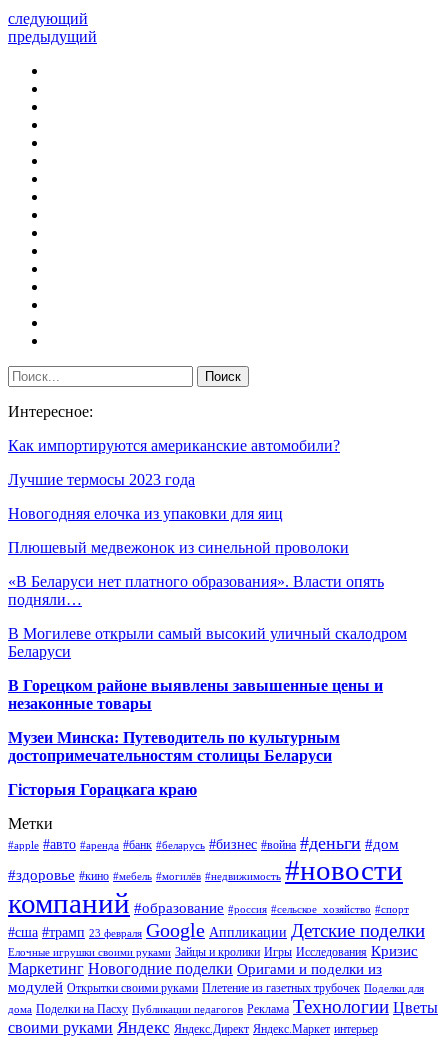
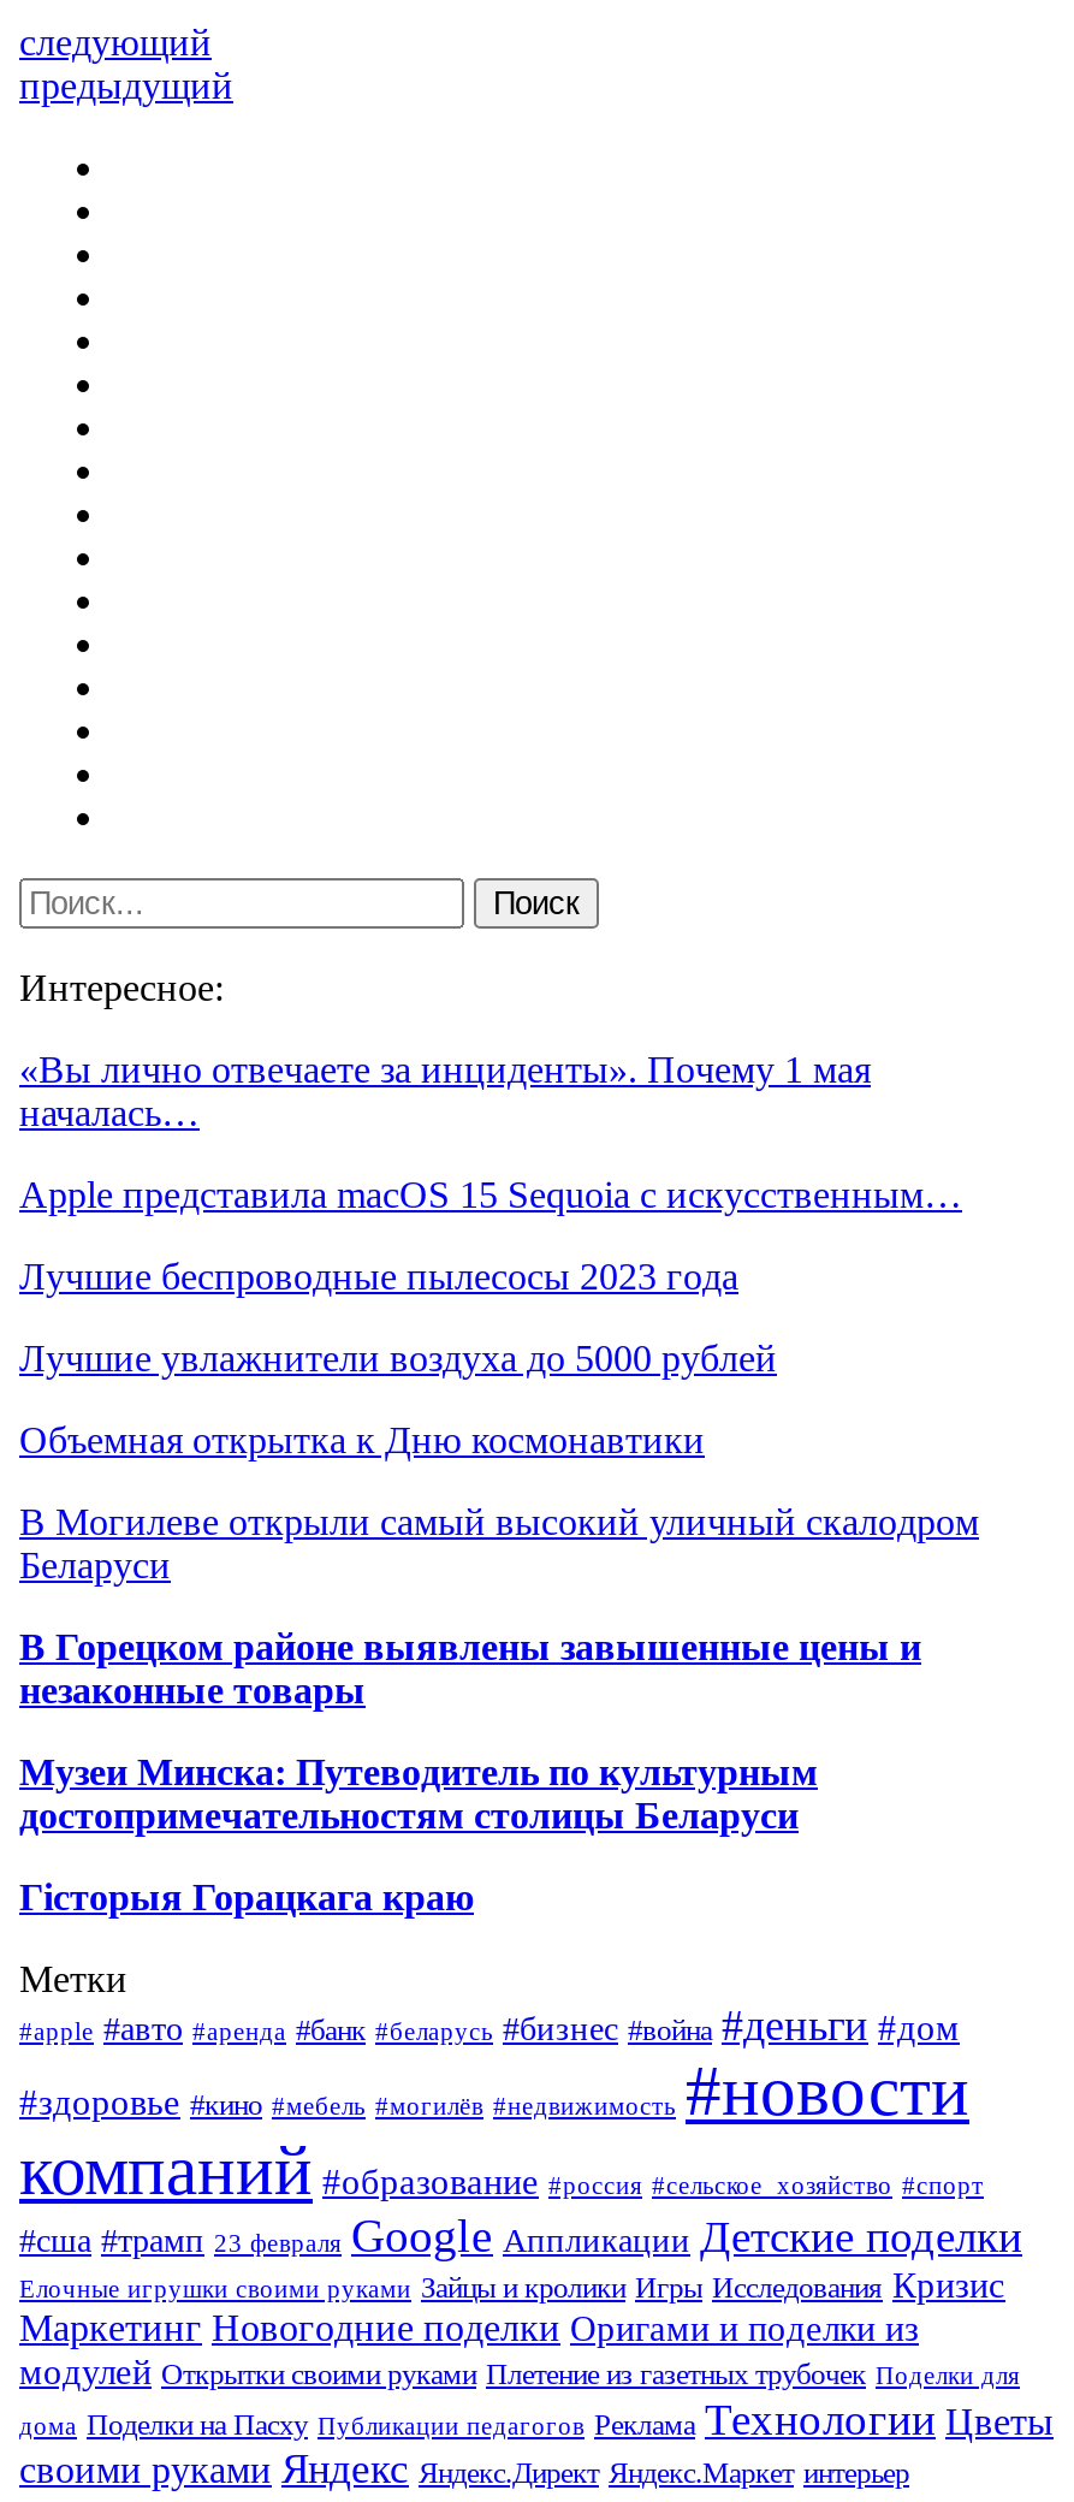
- Как импортируются американские автомобили?
+ «Вы лично отвечаете за инциденты». Почему 1 мая
+ началась…

- Лучшие термосы 2023 года
+ Apple представила macOS 15 Sequoia с искусственным…

- Новогодняя елочка из упаковки для яиц
+ Лучшие беспроводные пылесосы 2023 года

- Плюшевый медвежонок из синельной проволоки
+ Лучшие увлажнители воздуха до 5000 рублей

- «В Беларуси нет платного образования». Власти опять
- подняли…
+ Объемная открытка к Дню космонавтики
